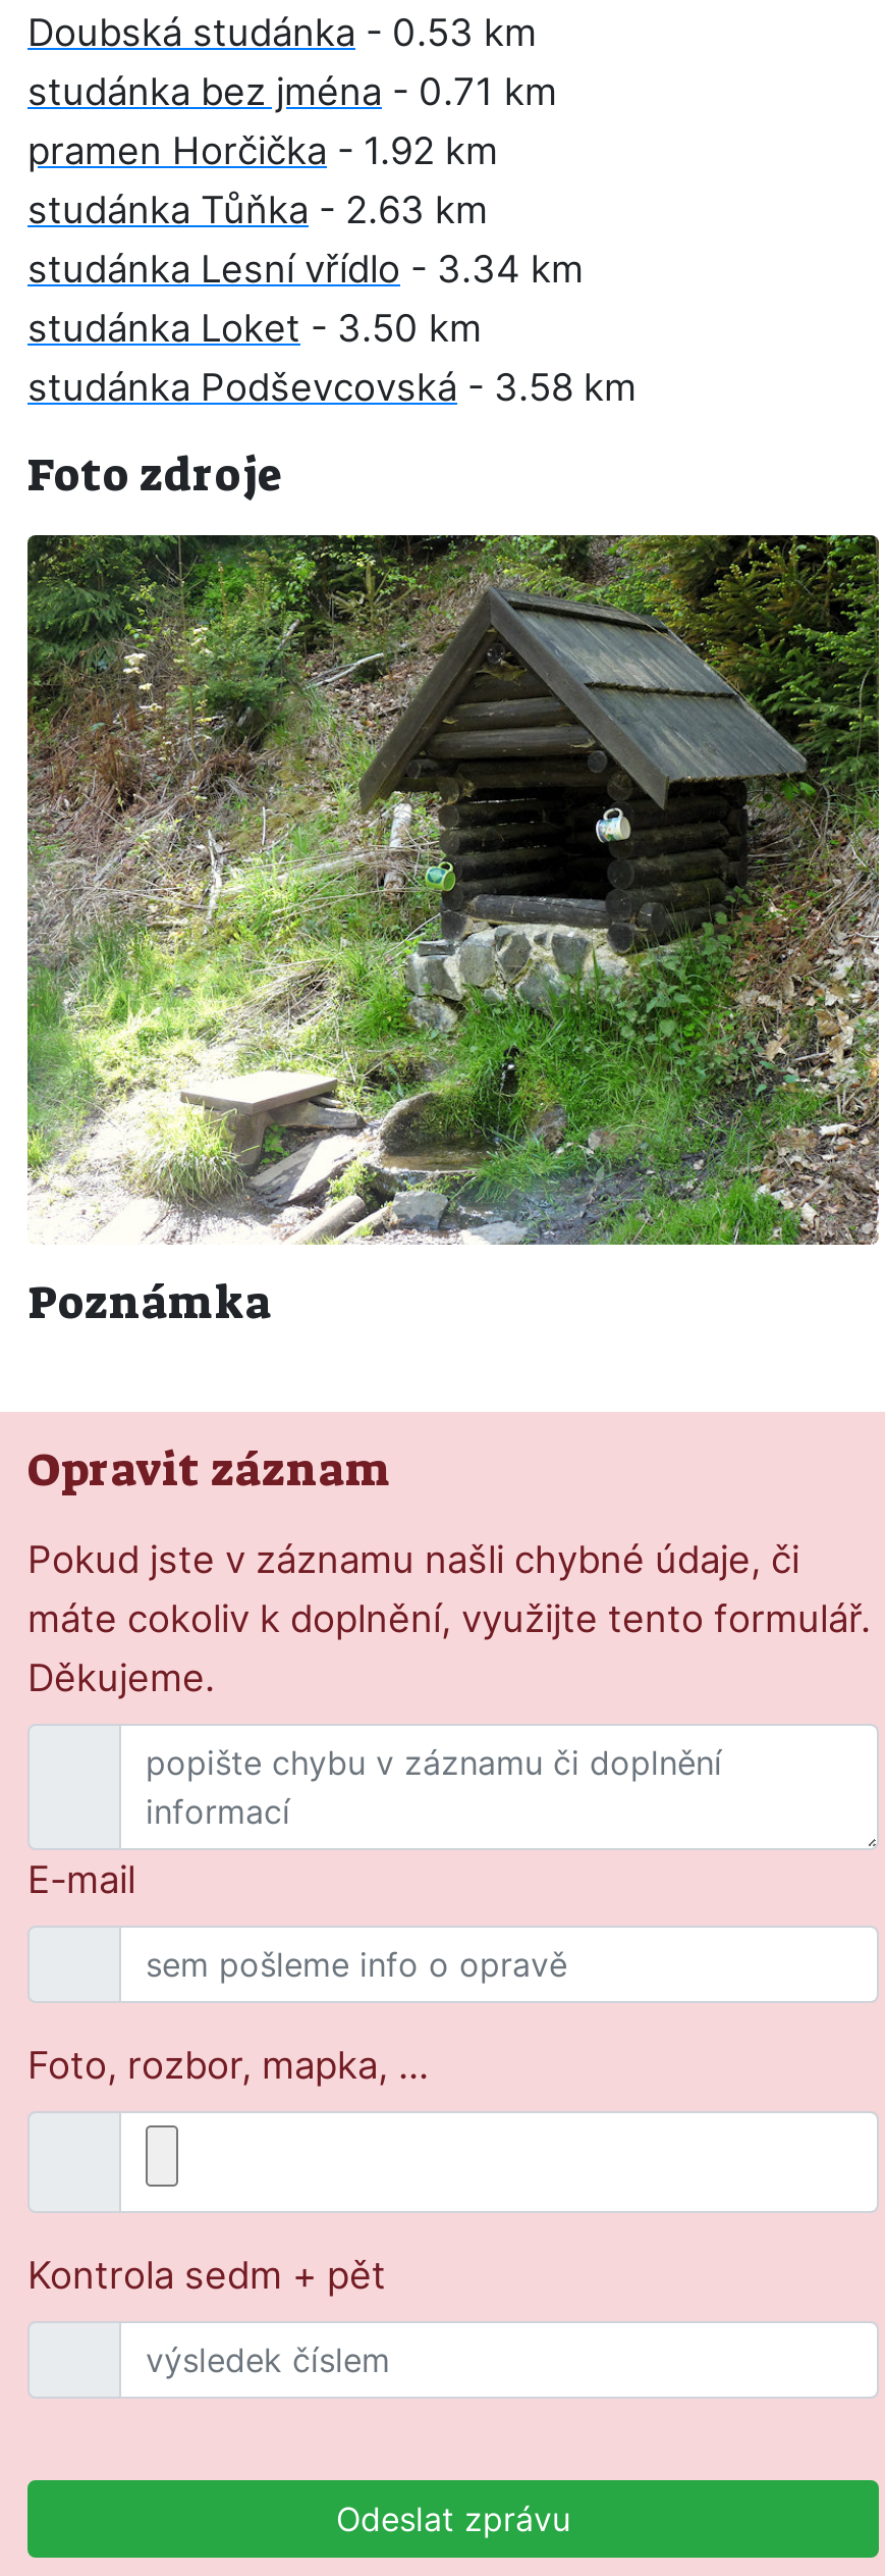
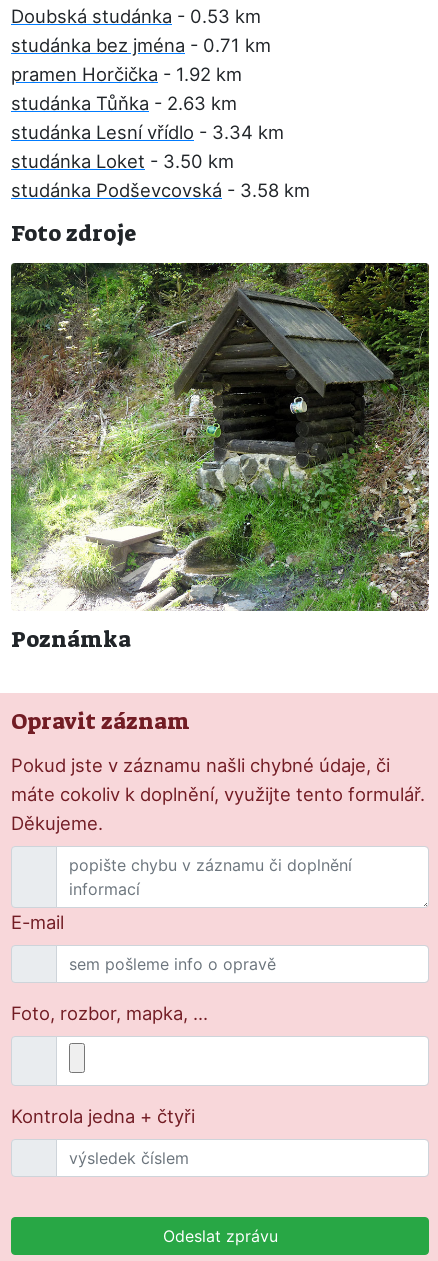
- Kontrola sedm + pět
+ Kontrola jedna + čtyři
